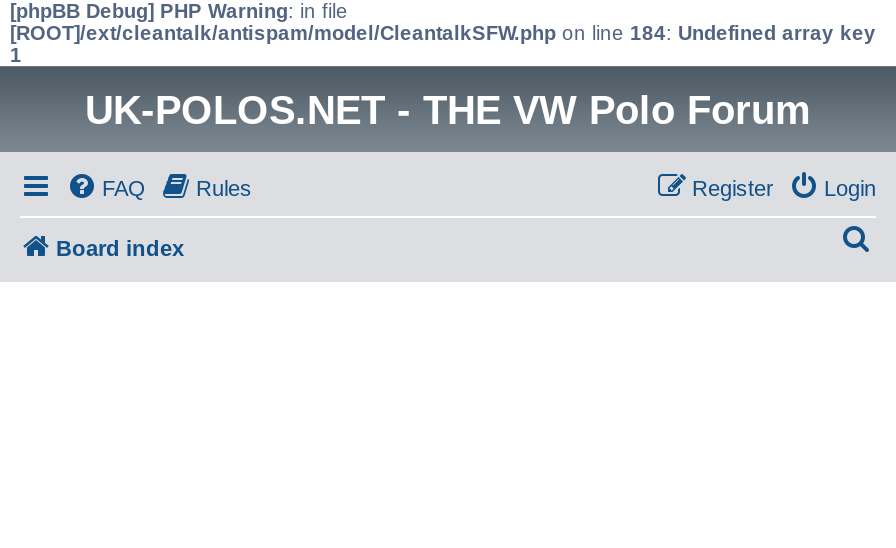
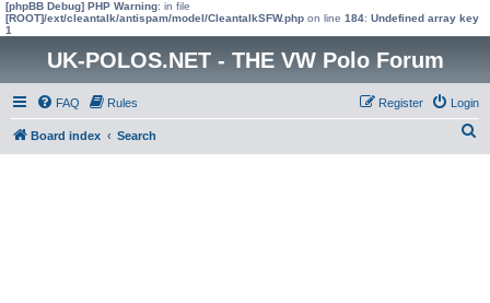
+ Search
